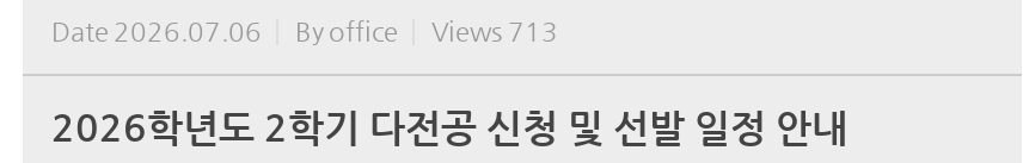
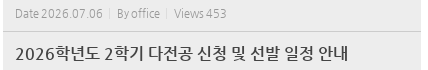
- Date 2026.07.06 By office Views 713
+ Date 2026.07.06 By office Views 453
